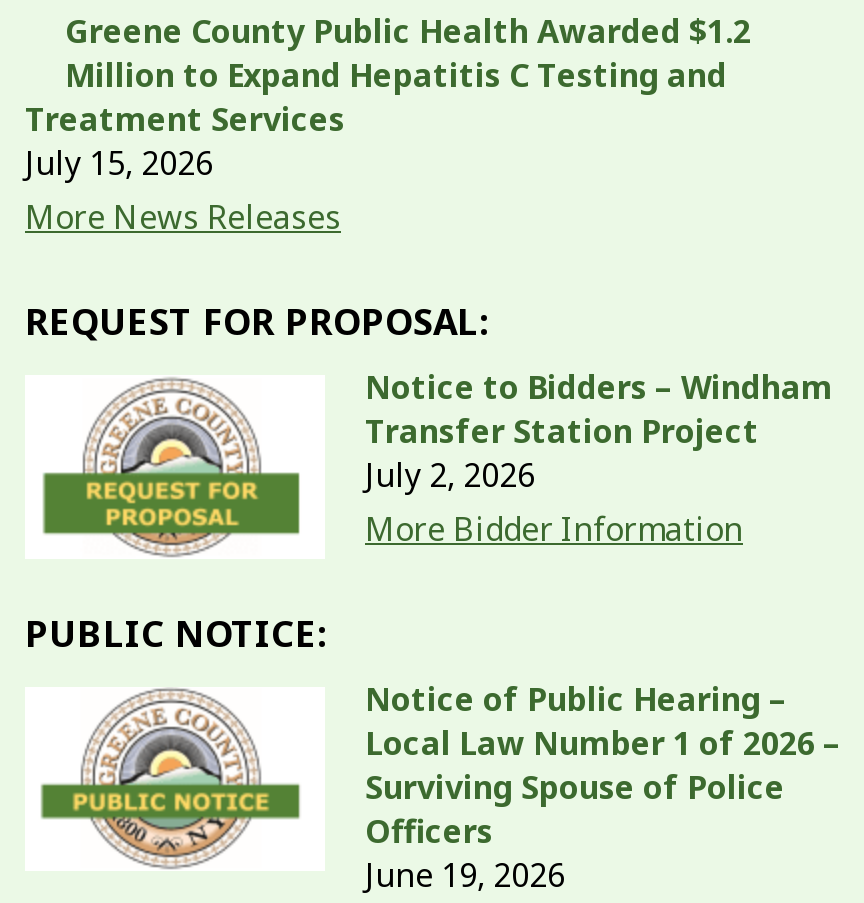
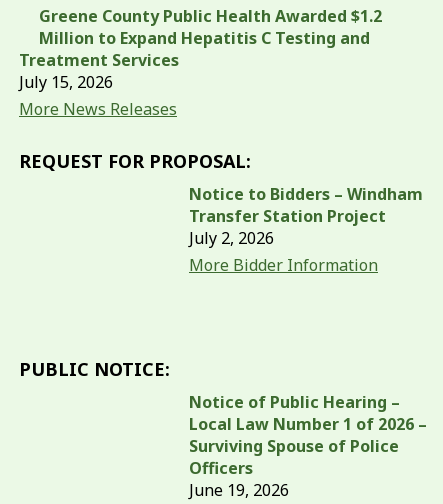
- [image]

- [image]
